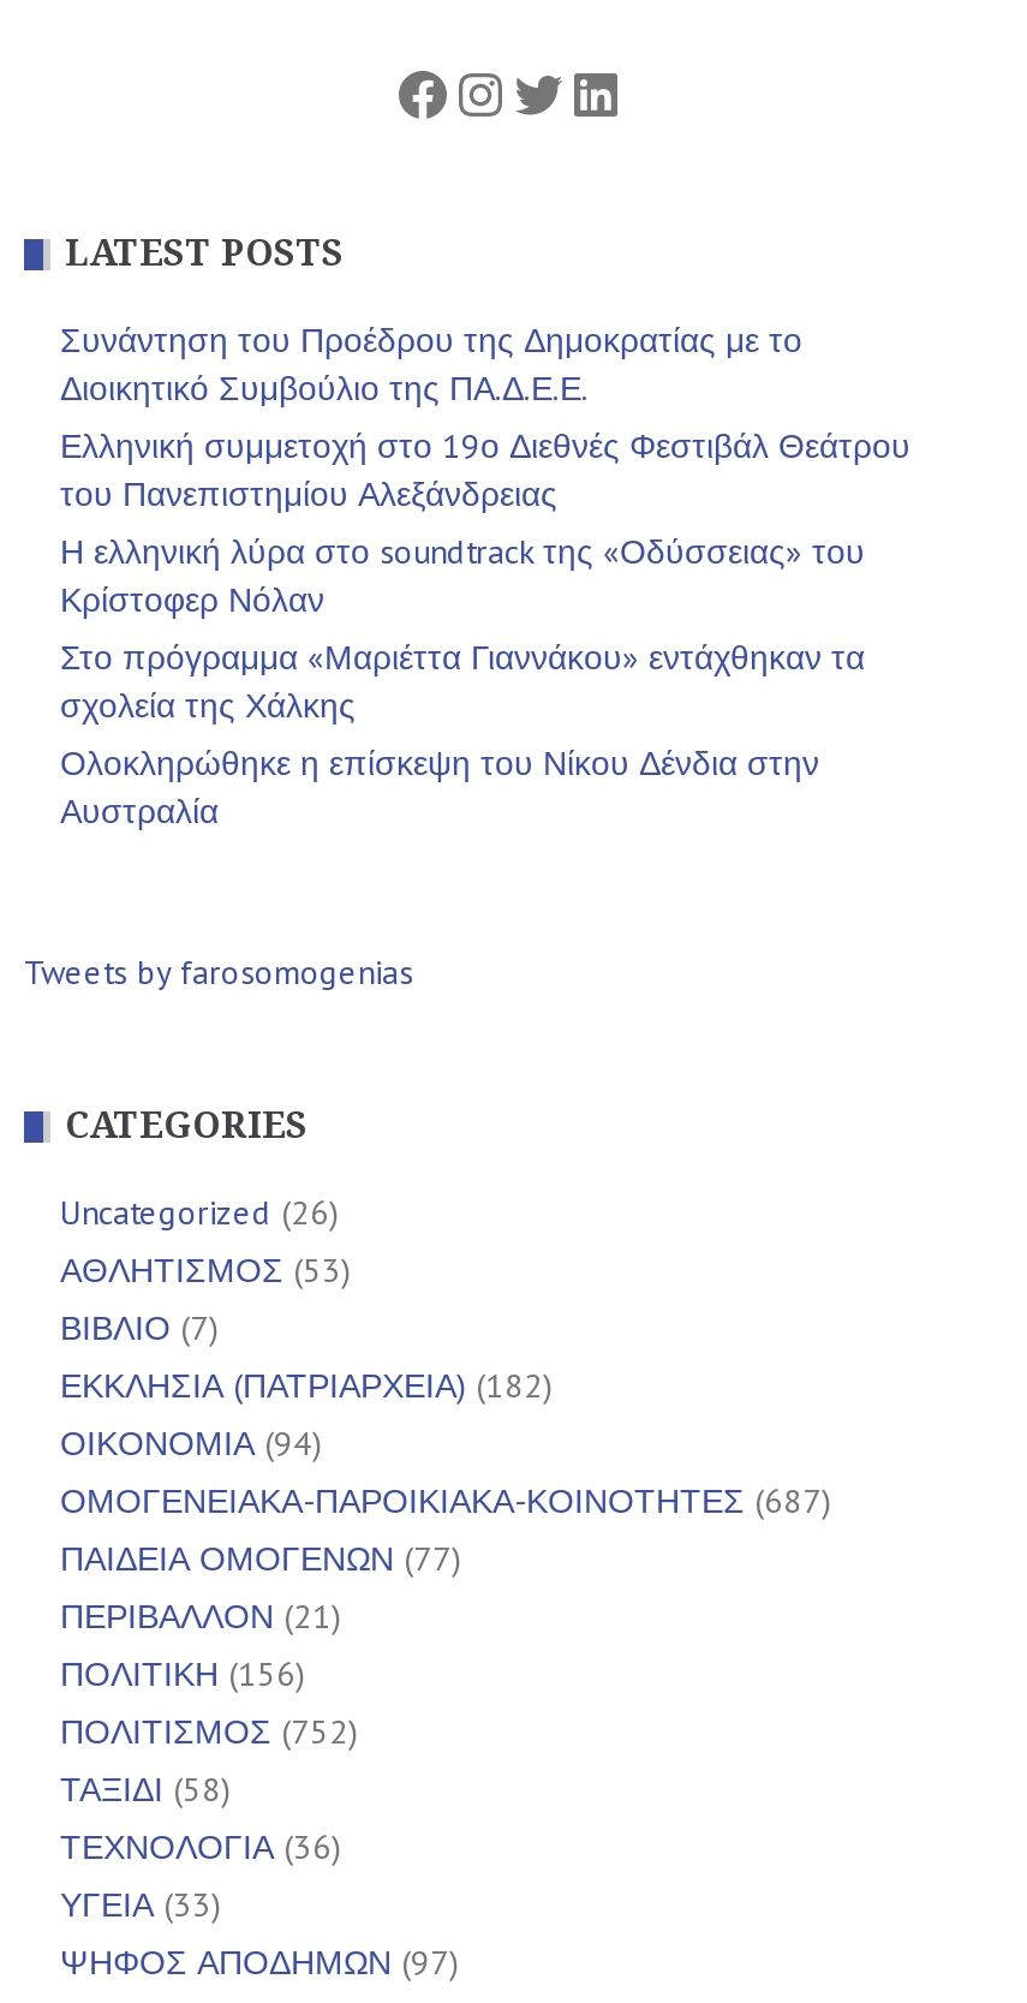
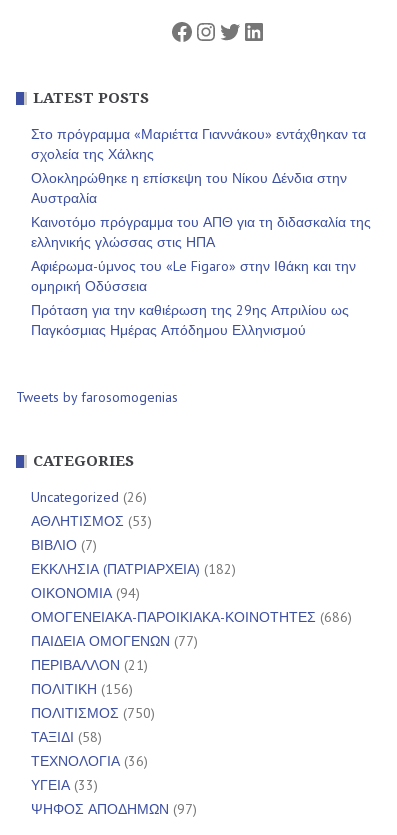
- Συνάντηση του Προέδρου της Δημοκρατίας με το
- Διοικητικό Συμβούλιο της ΠΑ.Δ.Ε.Ε.
- Ελληνική συμμετοχή στο 19ο Διεθνές Φεστιβάλ Θεάτρου
- του Πανεπιστημίου Αλεξάνδρειας
- Η ελληνική λύρα στο soundtrack της «Οδύσσειας» του
- Κρίστοφερ Νόλαν

moved up: Στο πρόγραμμα «Μαριέττα Γιαννάκου» εντάχθηκαν τα | σχολεία της Χάλκης | Ολοκληρώθηκε η επίσκεψη του Νίκου Δένδια στην | Αυστραλία

+ Καινοτόμο πρόγραμμα του ΑΠΘ για τη διδασκαλία της
+ ελληνικής γλώσσας στις ΗΠΑ
+ Αφιέρωμα-ύμνος του «Le Figaro» στην Ιθάκη και την
+ ομηρική Οδύσσεια
+ Πρόταση για την καθιέρωση της 29ης Απριλίου ως
+ Παγκόσμιας Ημέρας Απόδημου Ελληνισμού

- ΟΜΟΓΕΝΕΙΑΚΑ-ΠΑΡΟΙΚΙΑΚΑ-ΚΟΙΝΟΤΗΤΕΣ (687)
+ ΟΜΟΓΕΝΕΙΑΚΑ-ΠΑΡΟΙΚΙΑΚΑ-ΚΟΙΝΟΤΗΤΕΣ (686)

- ΠΟΛΙΤΙΣΜΟΣ (752)
+ ΠΟΛΙΤΙΣΜΟΣ (750)
